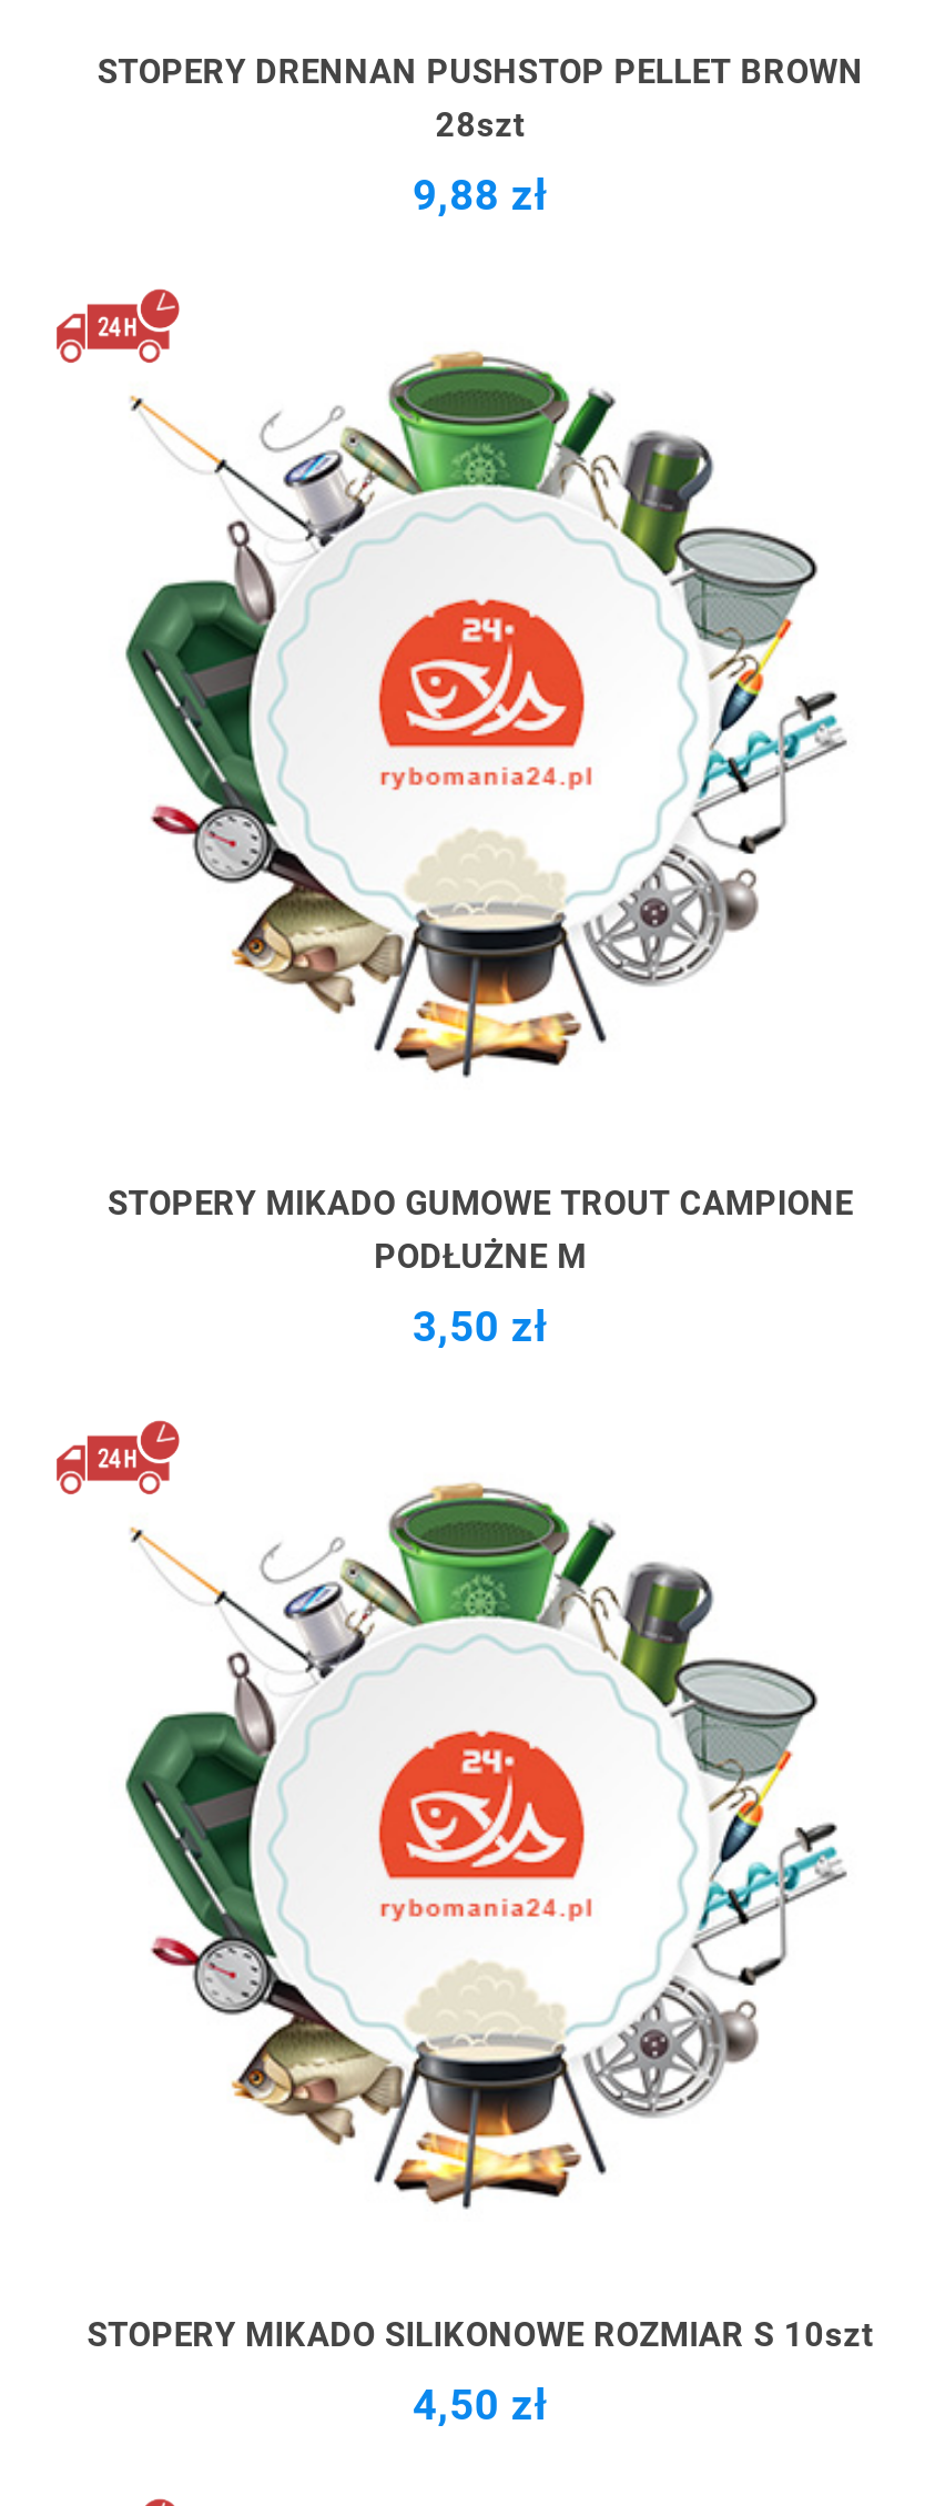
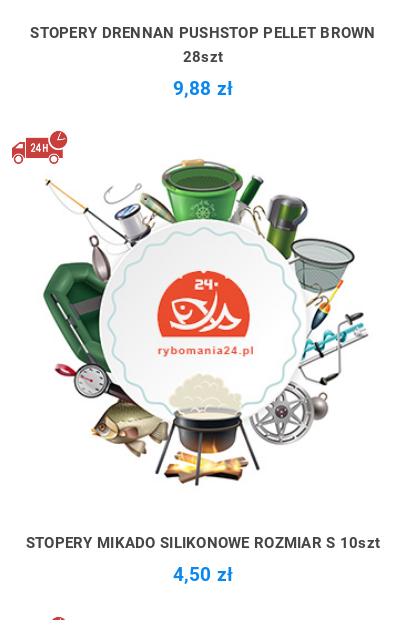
- STOPERY MIKADO GUMOWE TROUT CAMPIONE
- PODŁUŻNE M
- 3,50 zł
